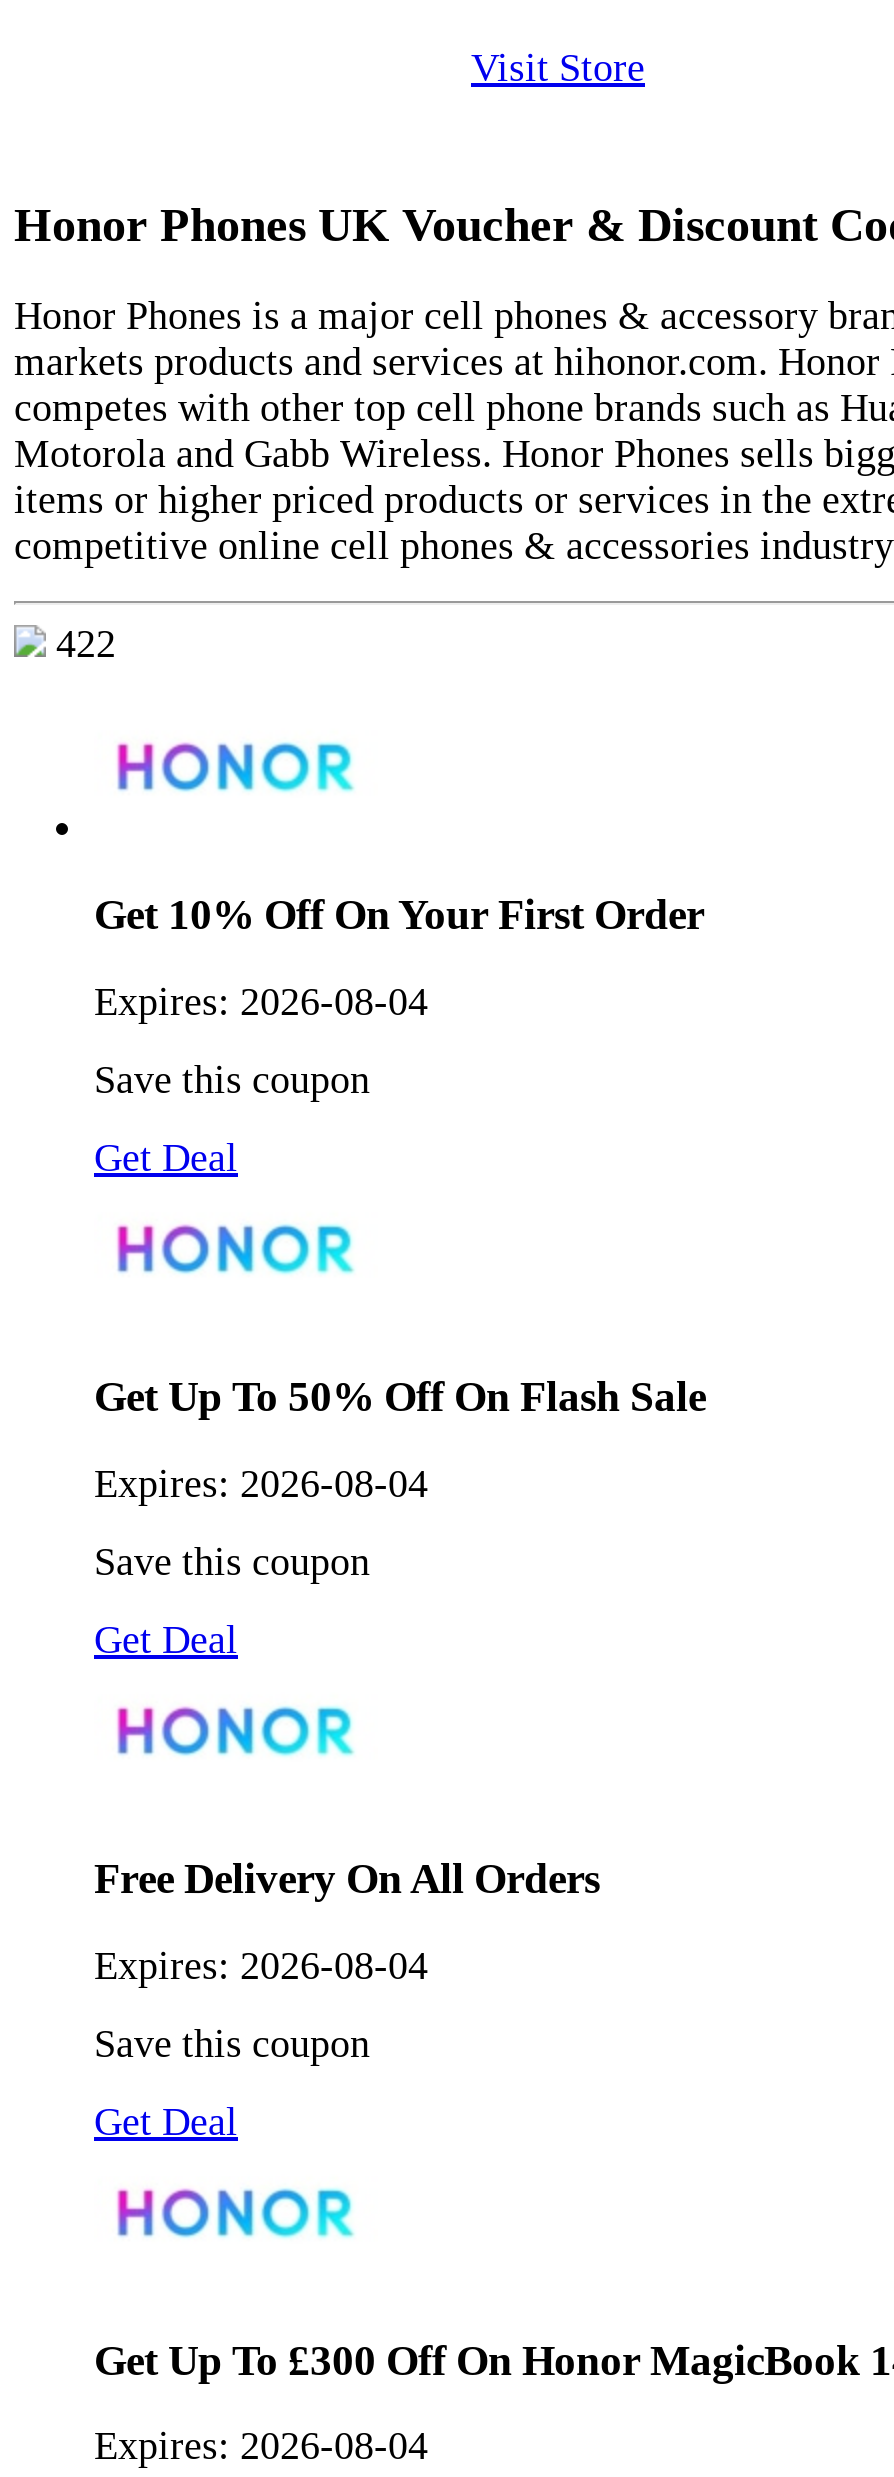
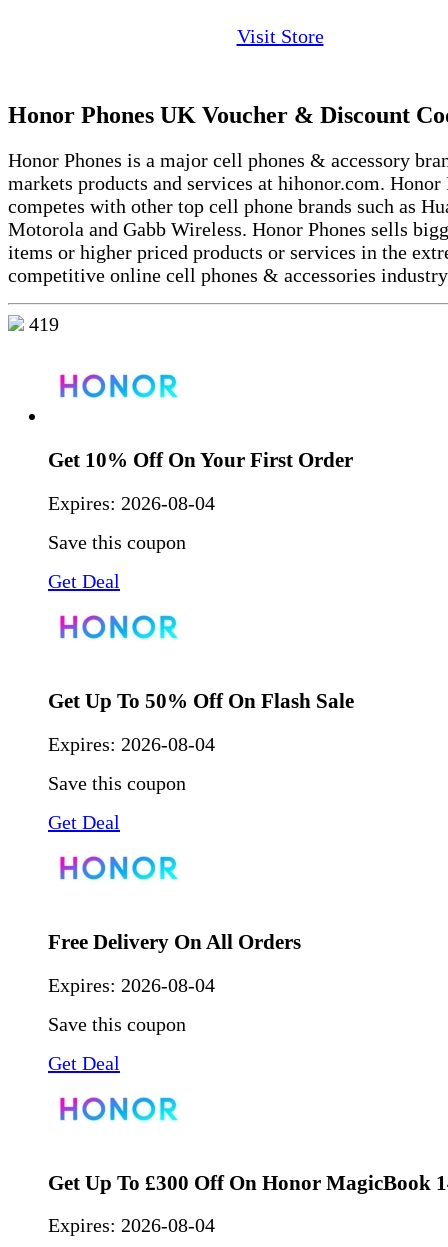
- 422
+ 419
